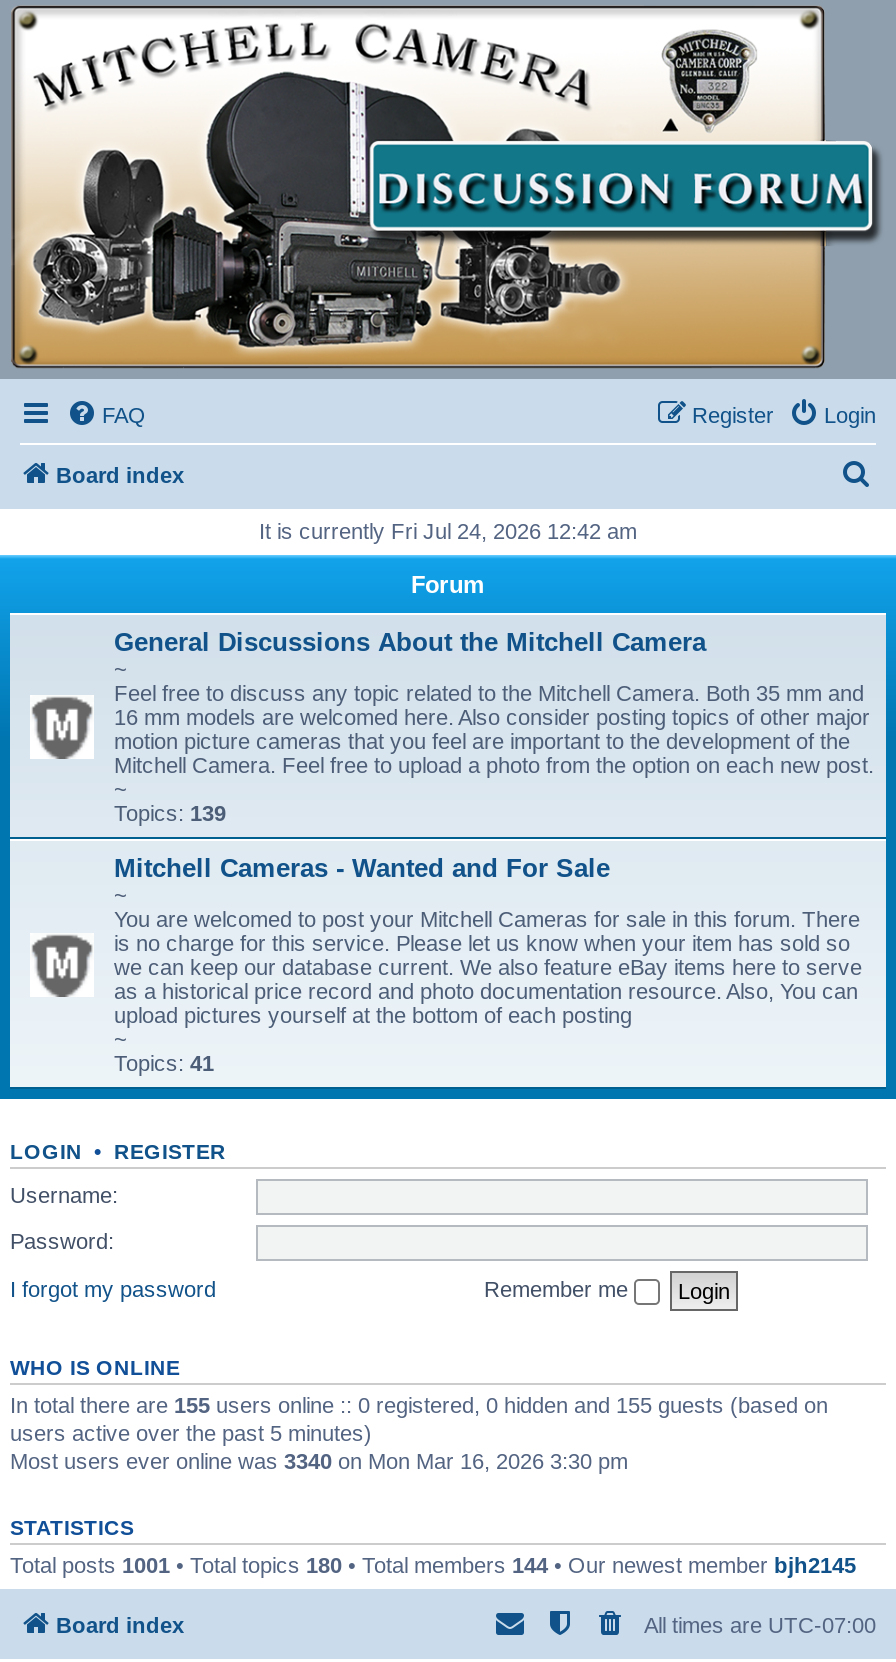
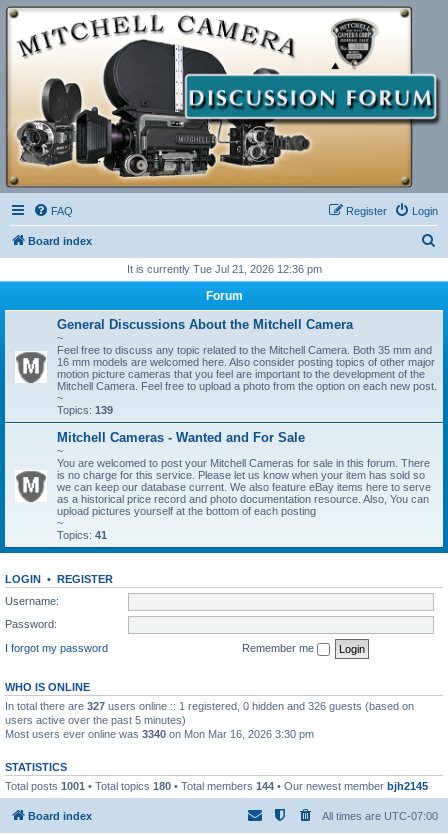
- It is currently Fri Jul 24, 2026 12:42 am
+ It is currently Tue Jul 21, 2026 12:36 pm

- In total there are 155 users online :: 0 registered, 0 hidden and 155 guests (based on
+ In total there are 327 users online :: 1 registered, 0 hidden and 326 guests (based on
